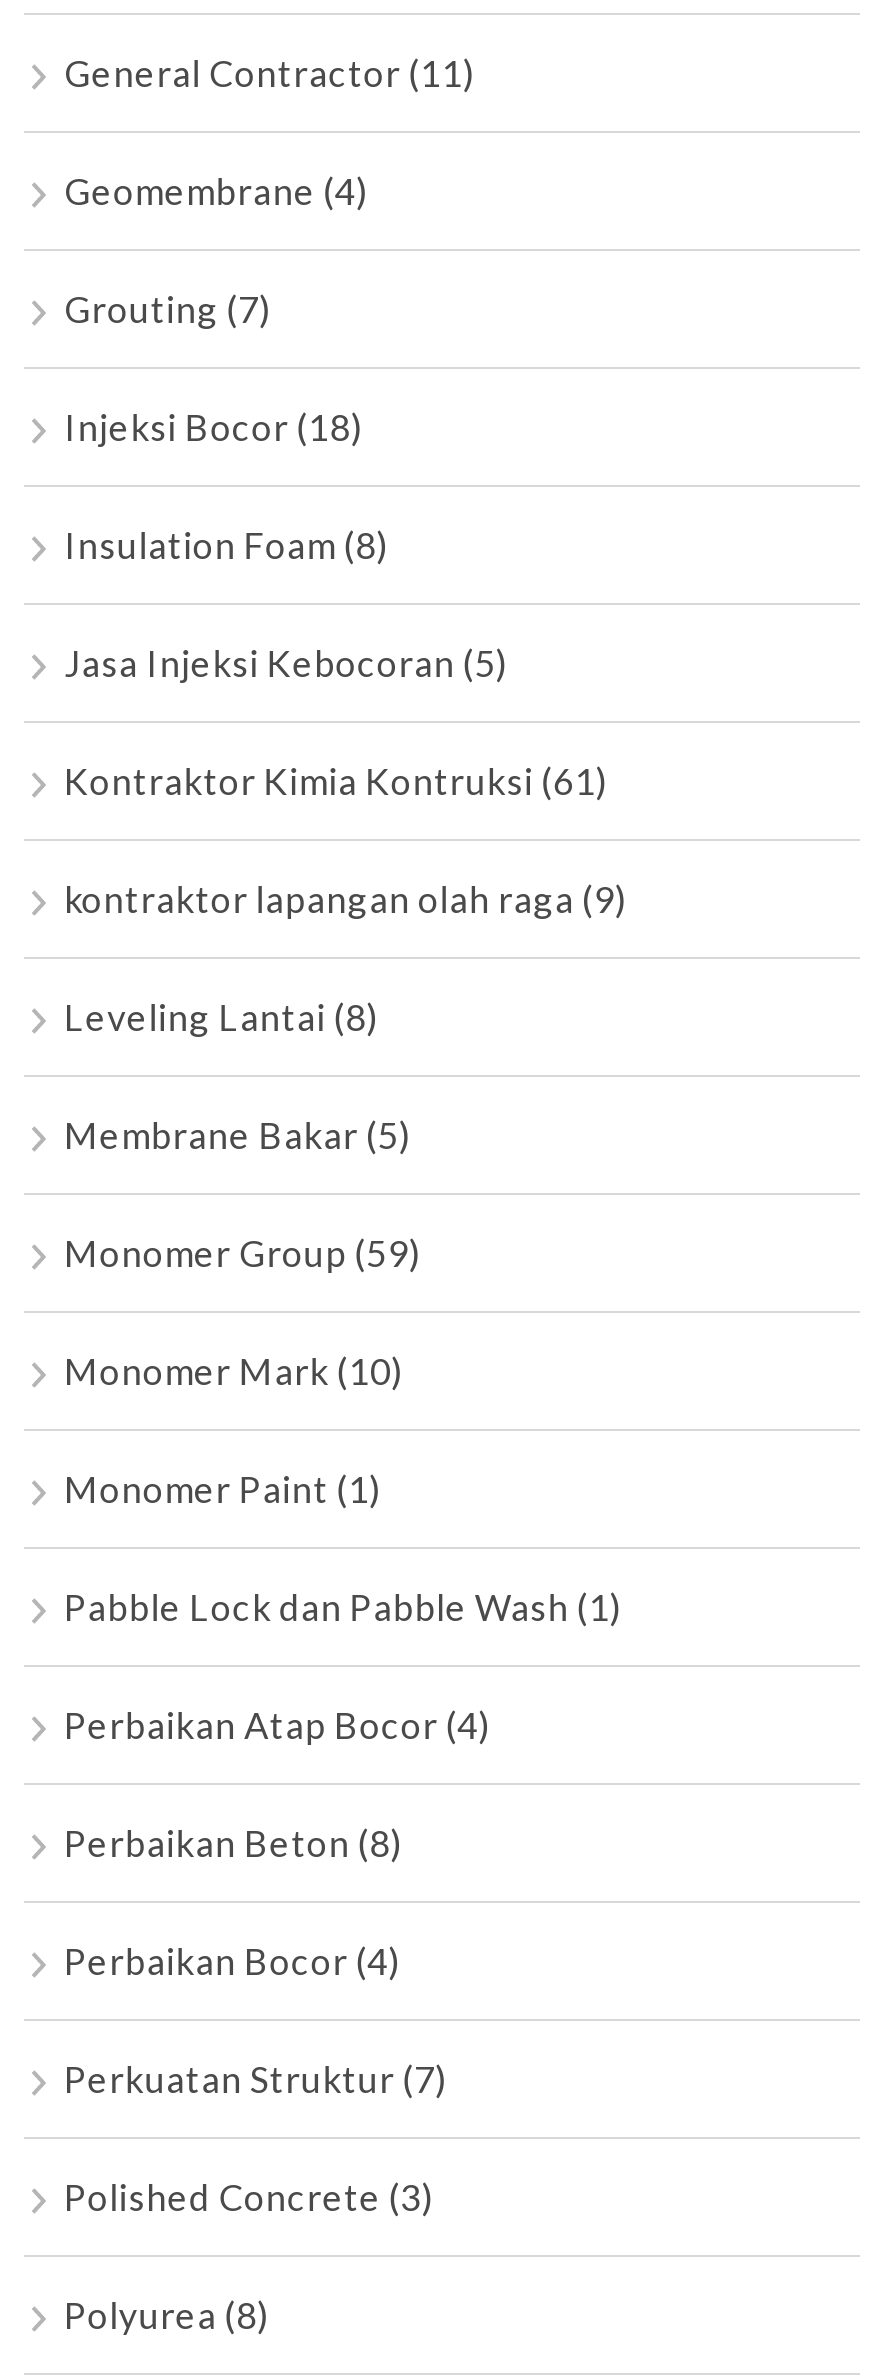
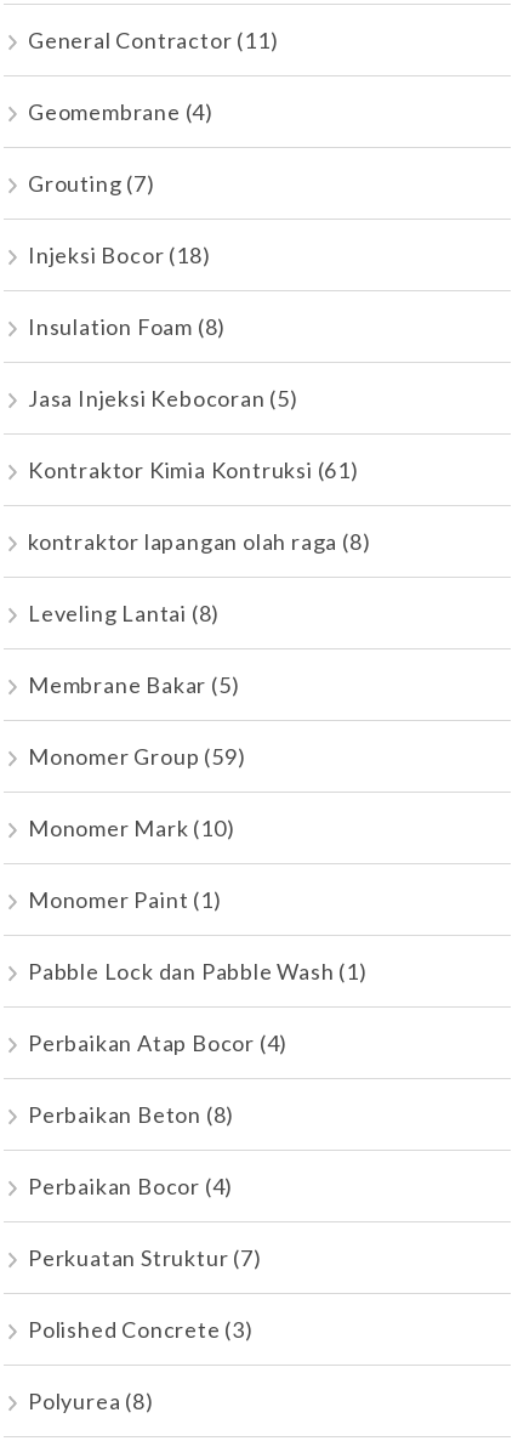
- kontraktor lapangan olah raga (9)
+ kontraktor lapangan olah raga (8)
